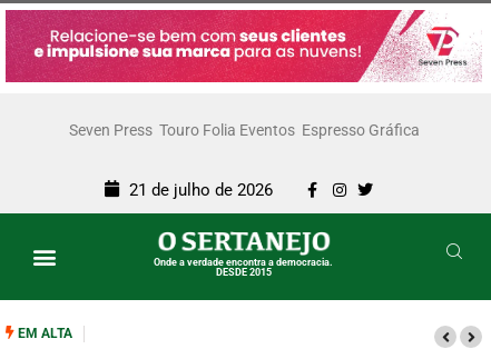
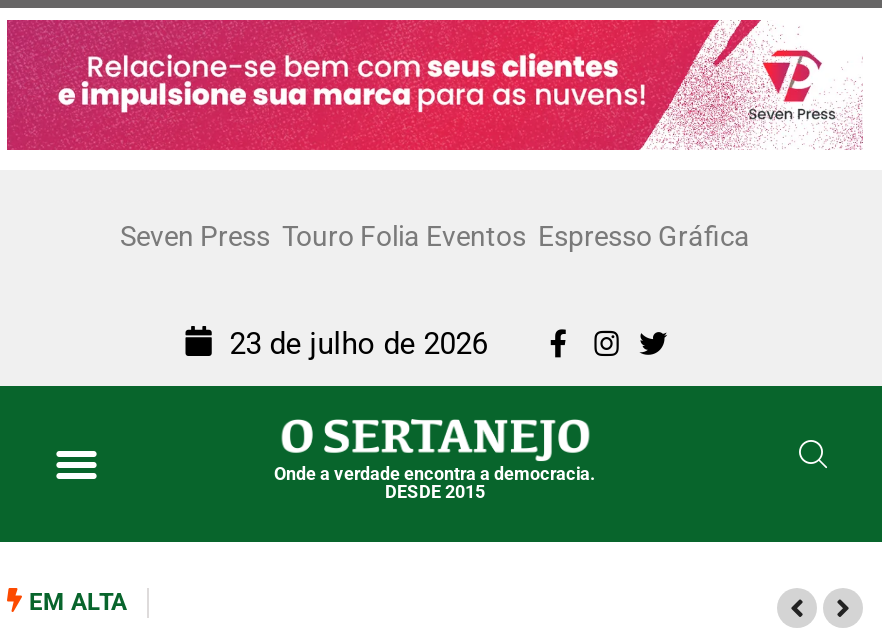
- 21 de julho de 2026
+ 23 de julho de 2026
